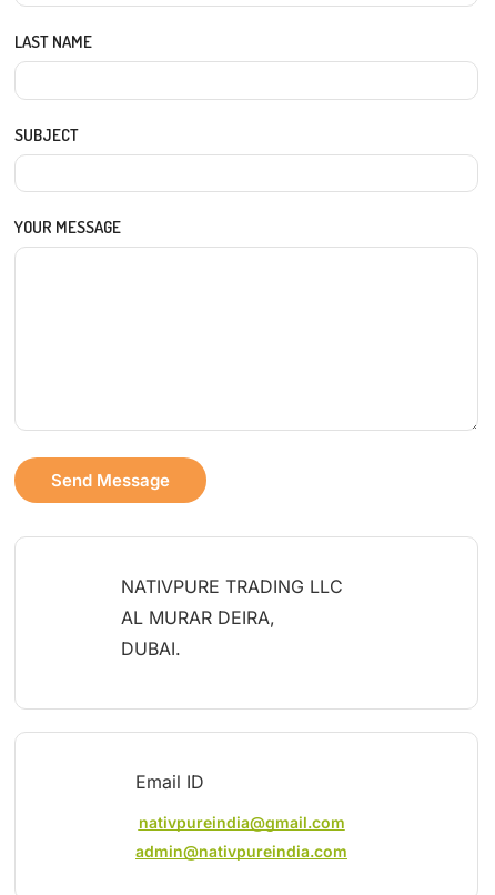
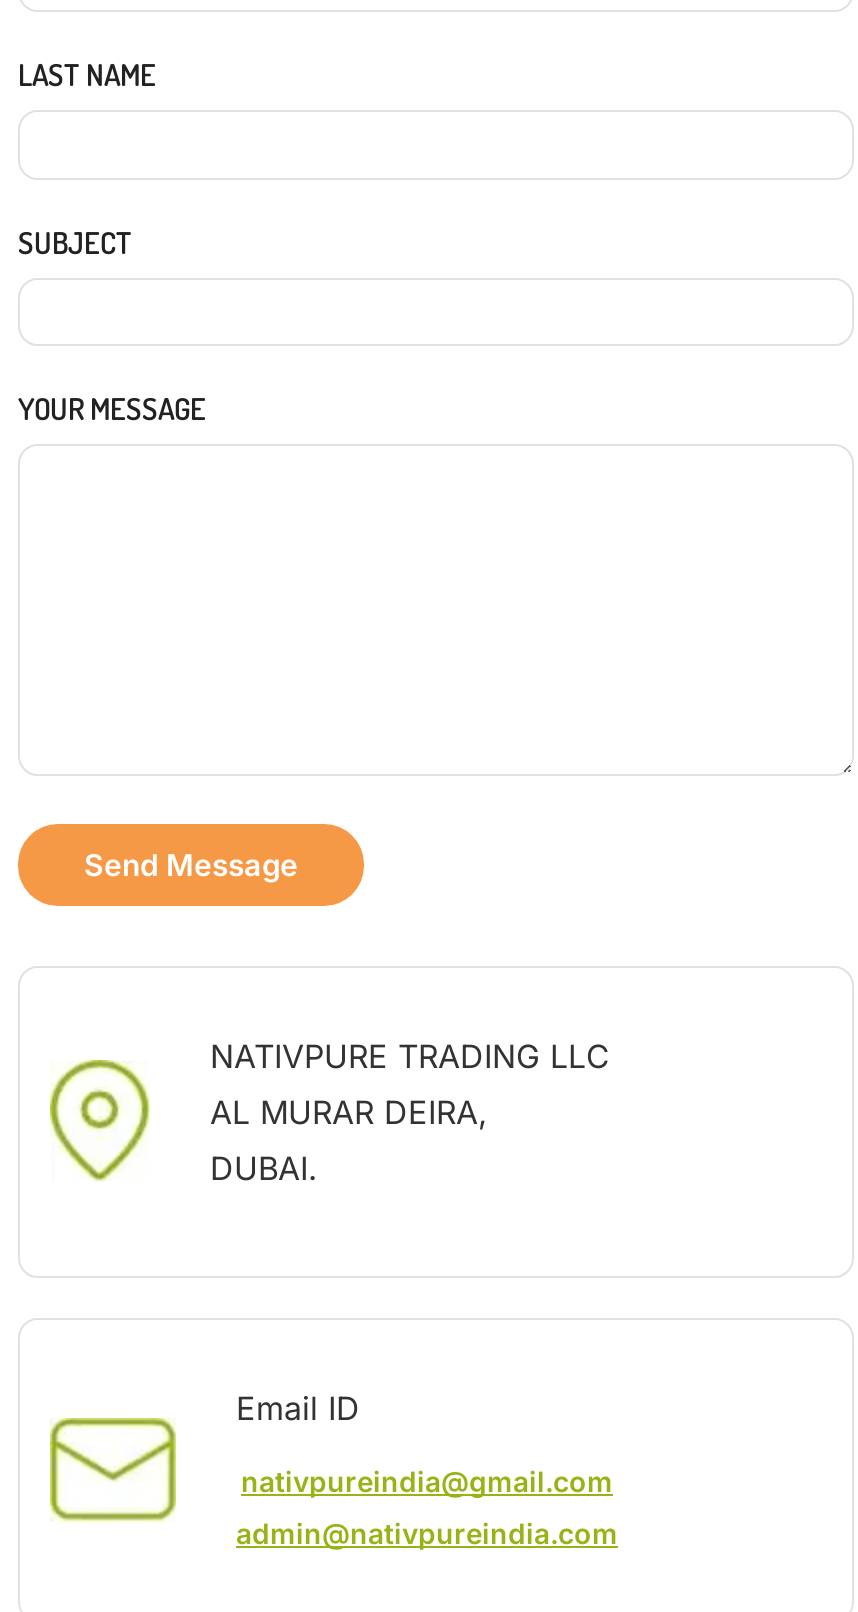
+ [image]

+ [image]
